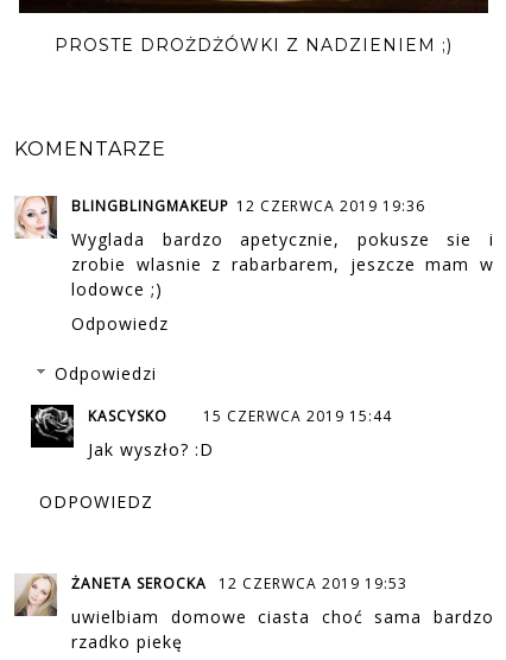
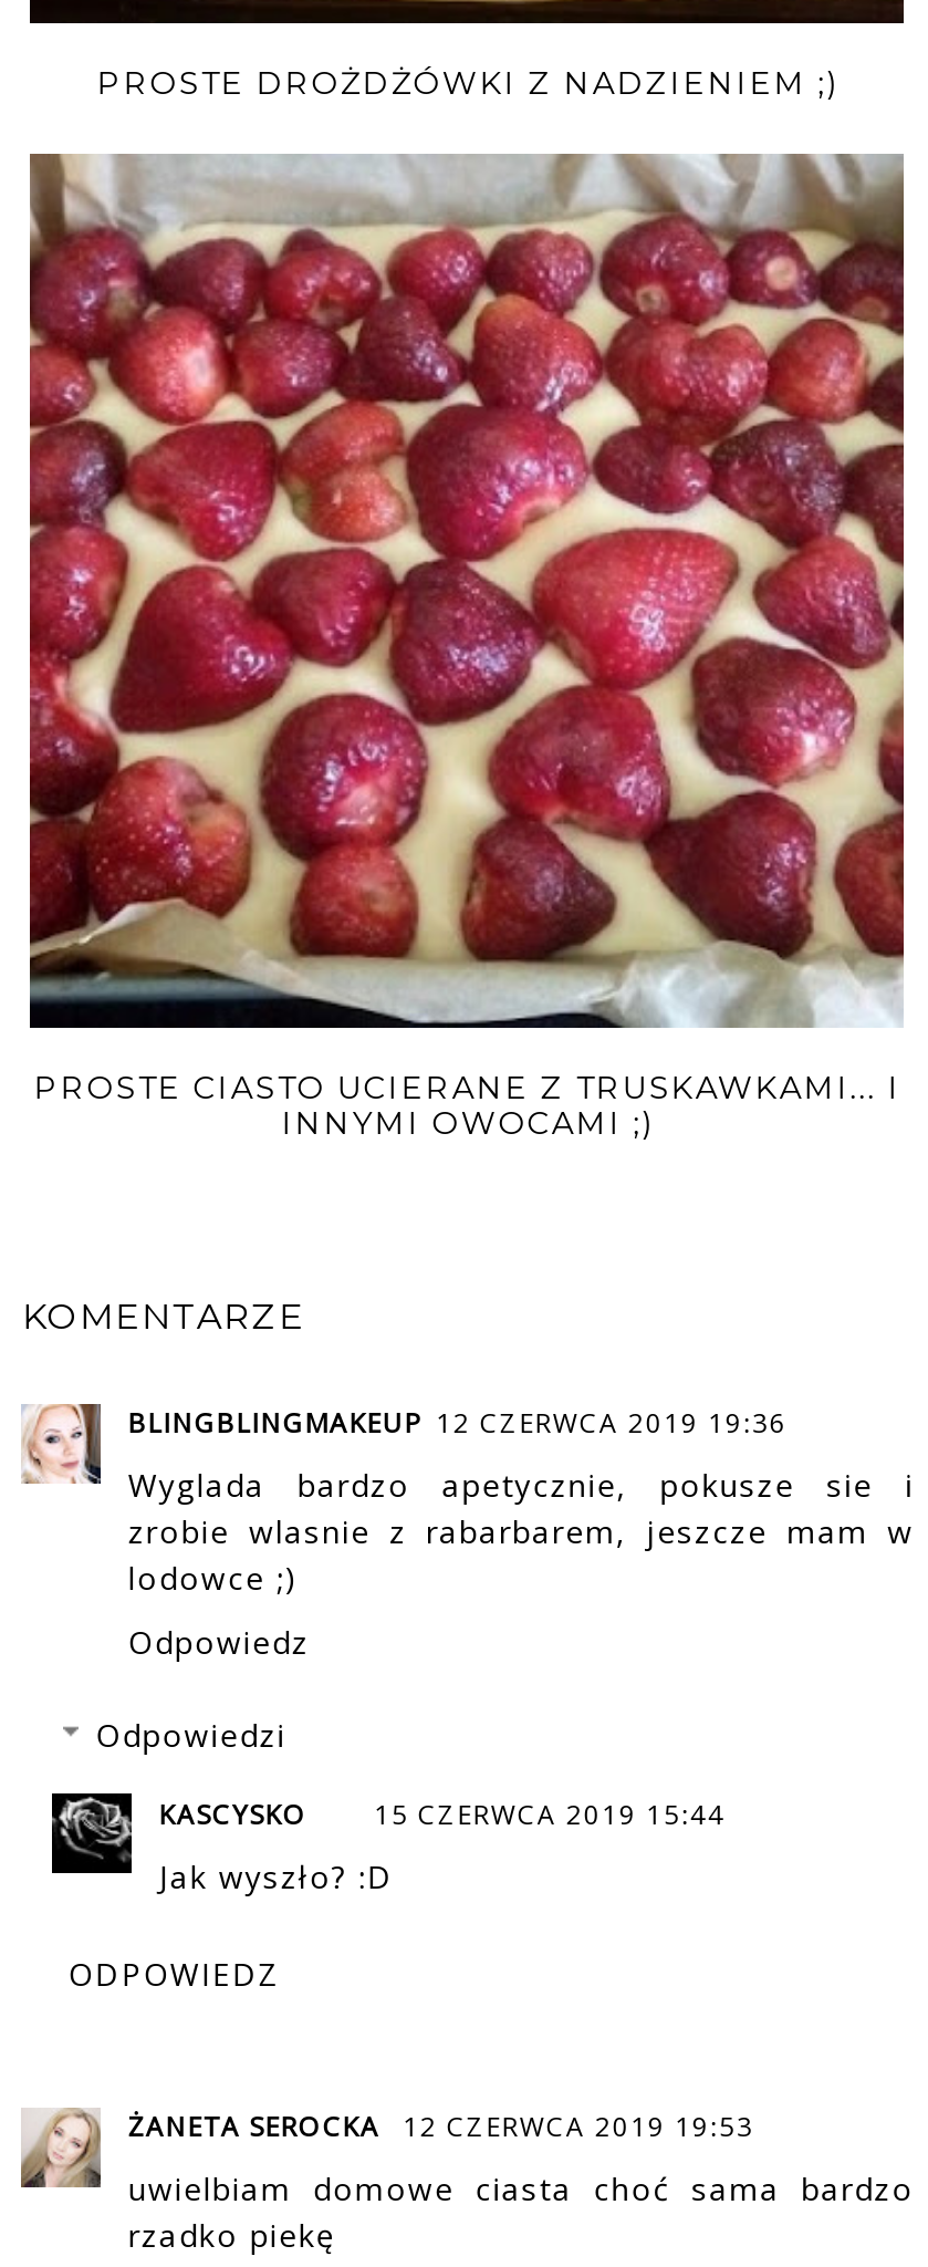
+ [image]
+ PROSTE CIASTO UCIERANE Z TRUSKAWKAMI... I
+ INNYMI OWOCAMI ;)
